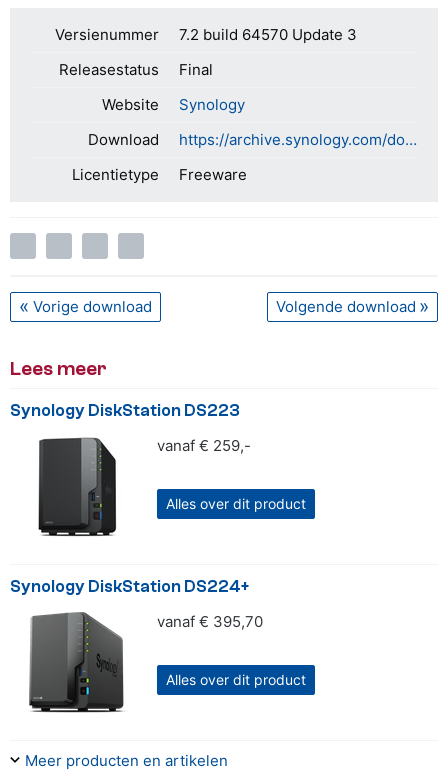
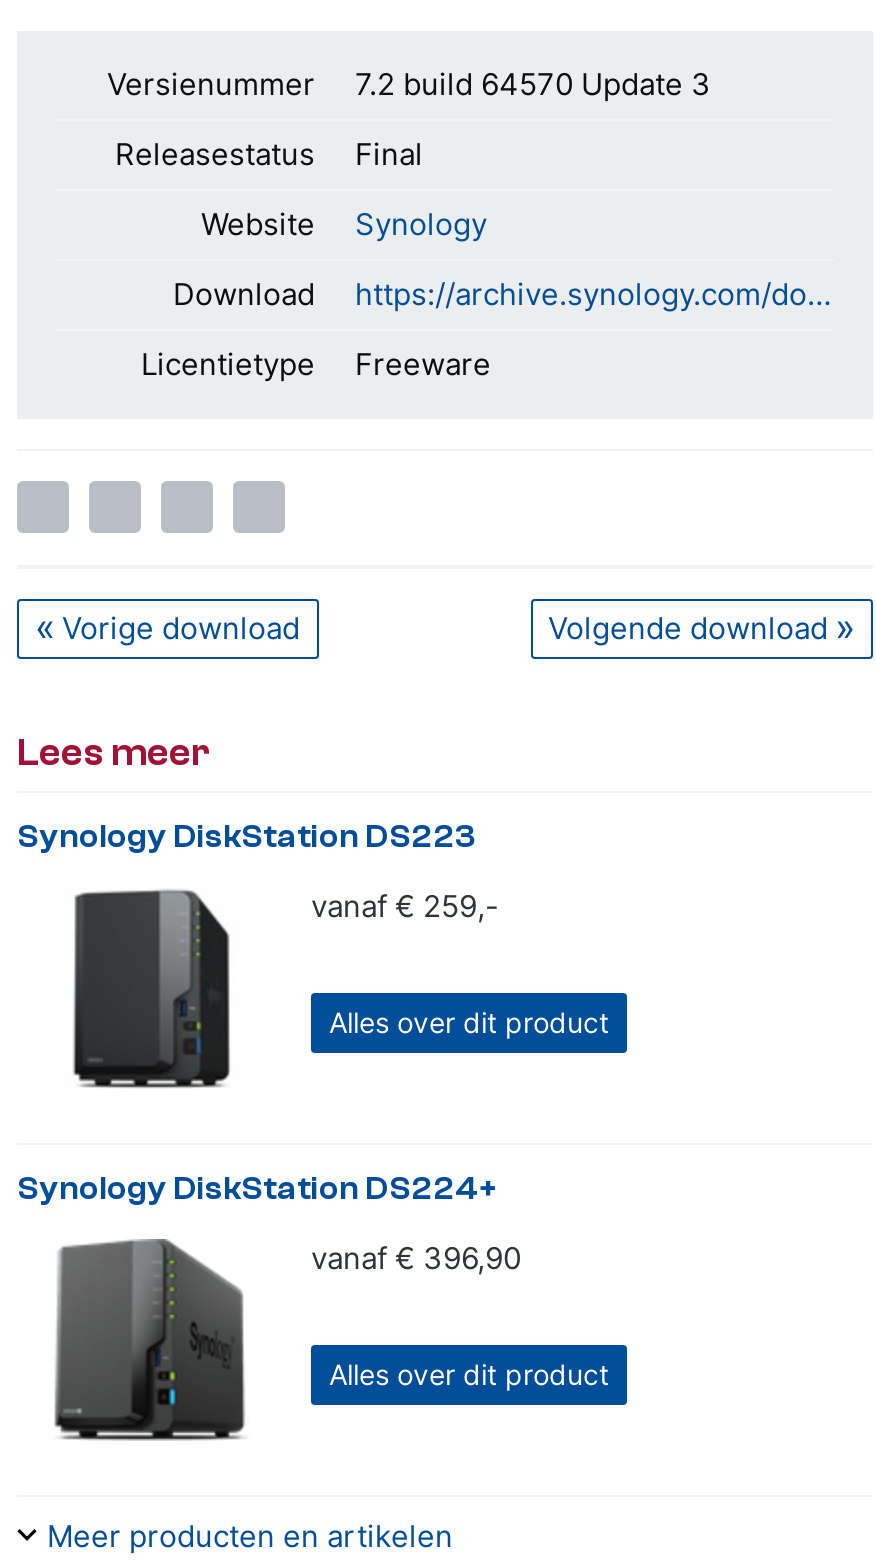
- vanaf € 395,70
+ vanaf € 396,90
